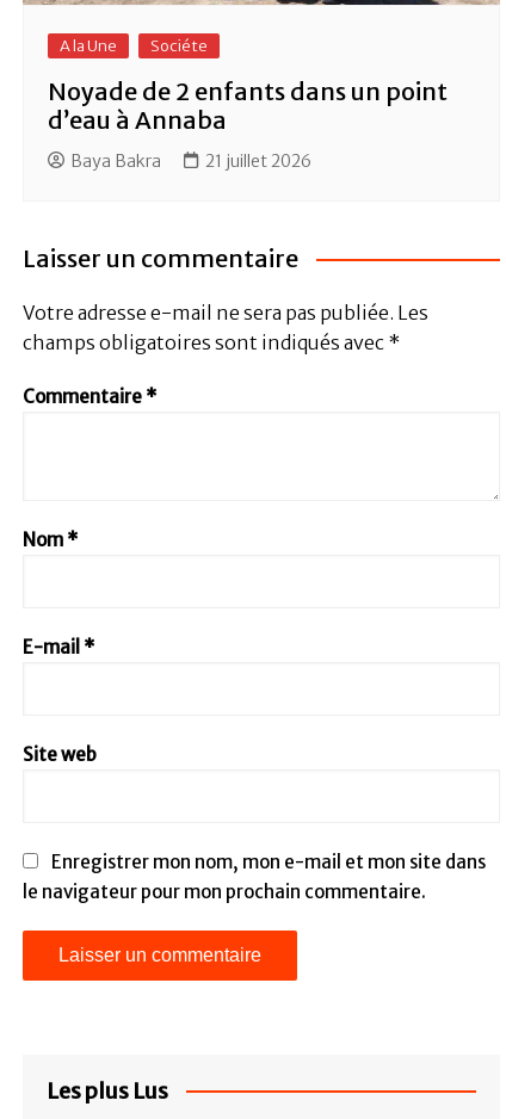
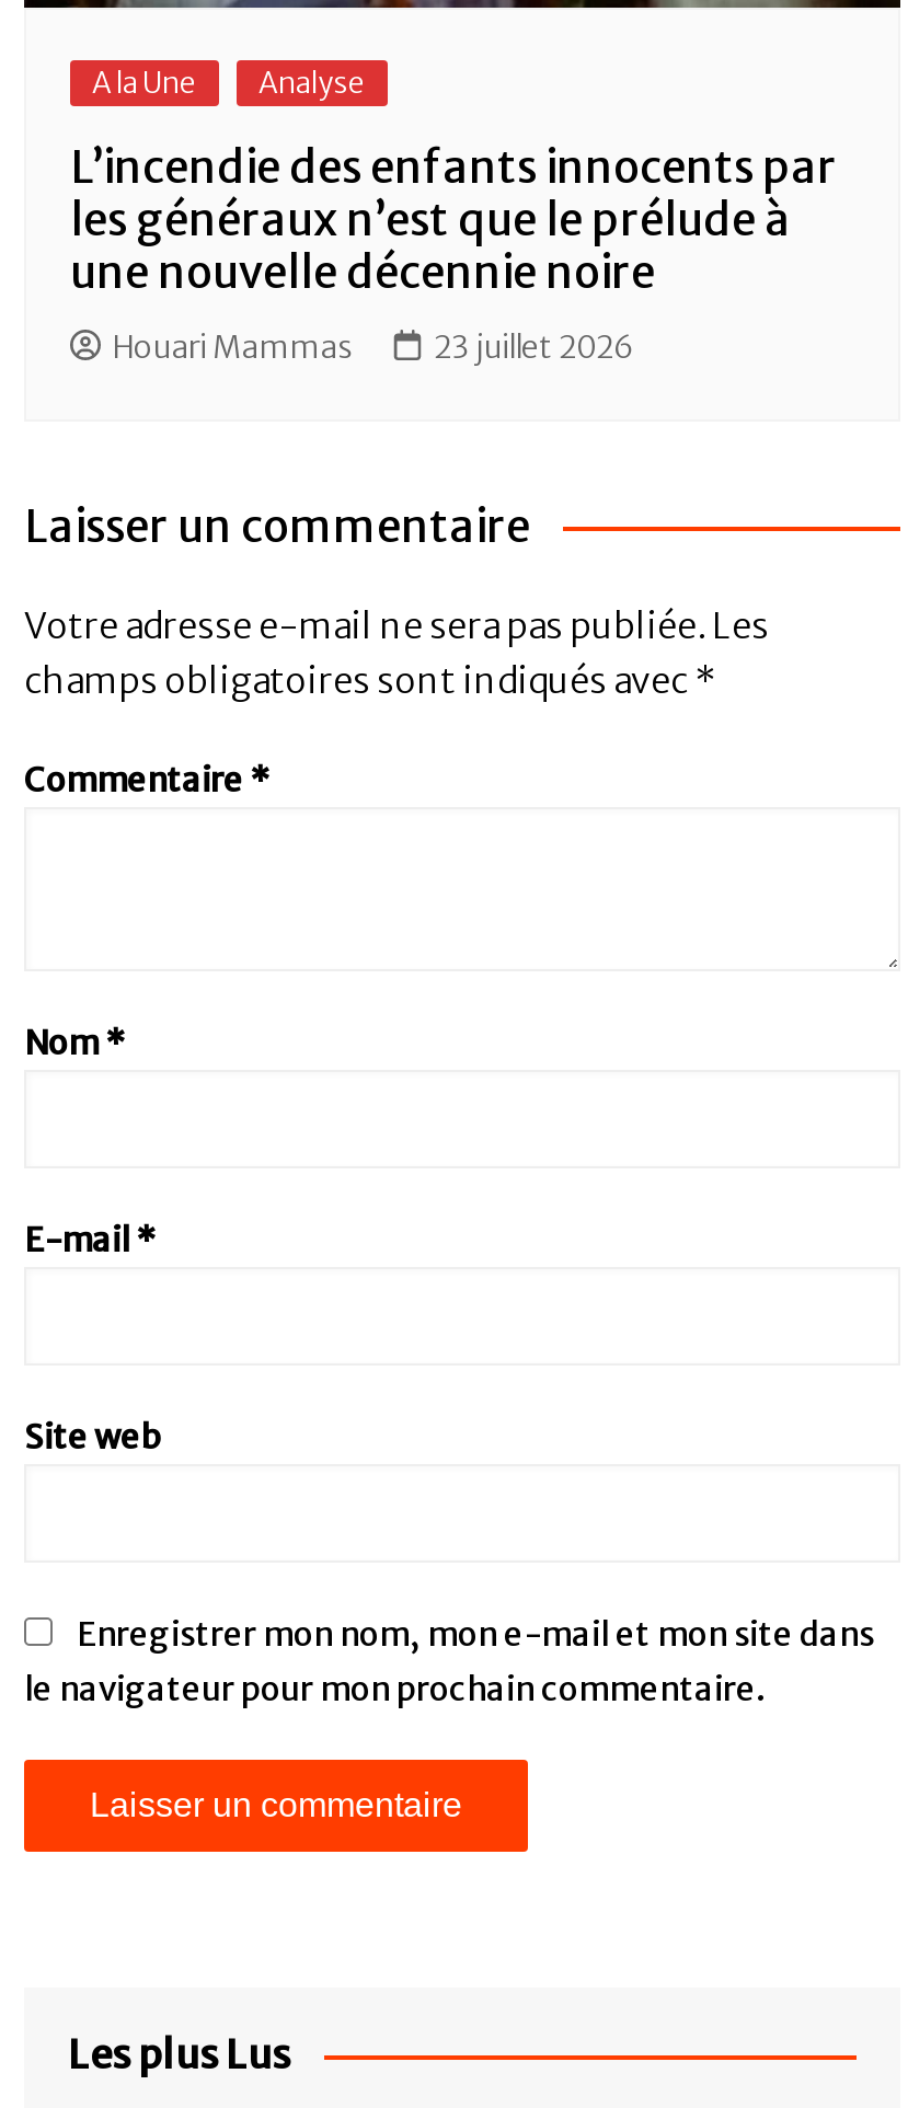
- Sociéte
+ Analyse

- Noyade de 2 enfants dans un point
- d’eau à Annaba
+ L’incendie des enfants innocents par
+ les généraux n’est que le prélude à
+ une nouvelle décennie noire

- Baya Bakra
- 21 juillet 2026
+ Houari Mammas
+ 23 juillet 2026
